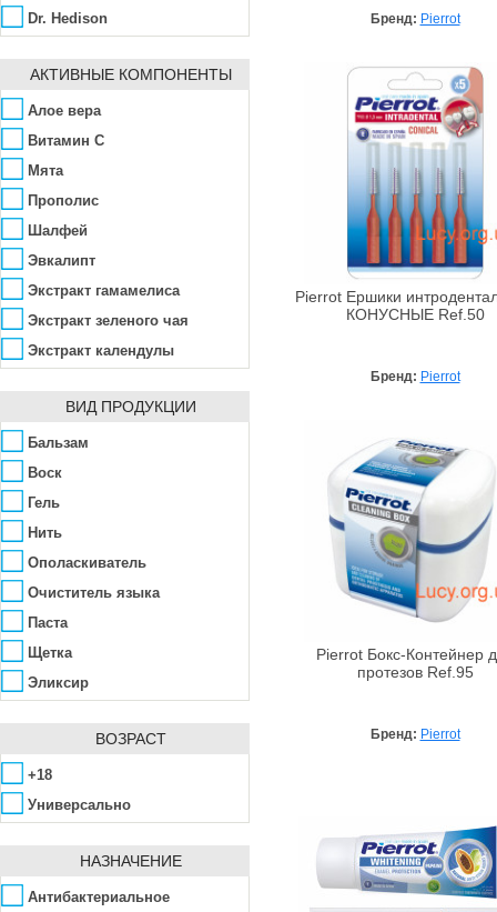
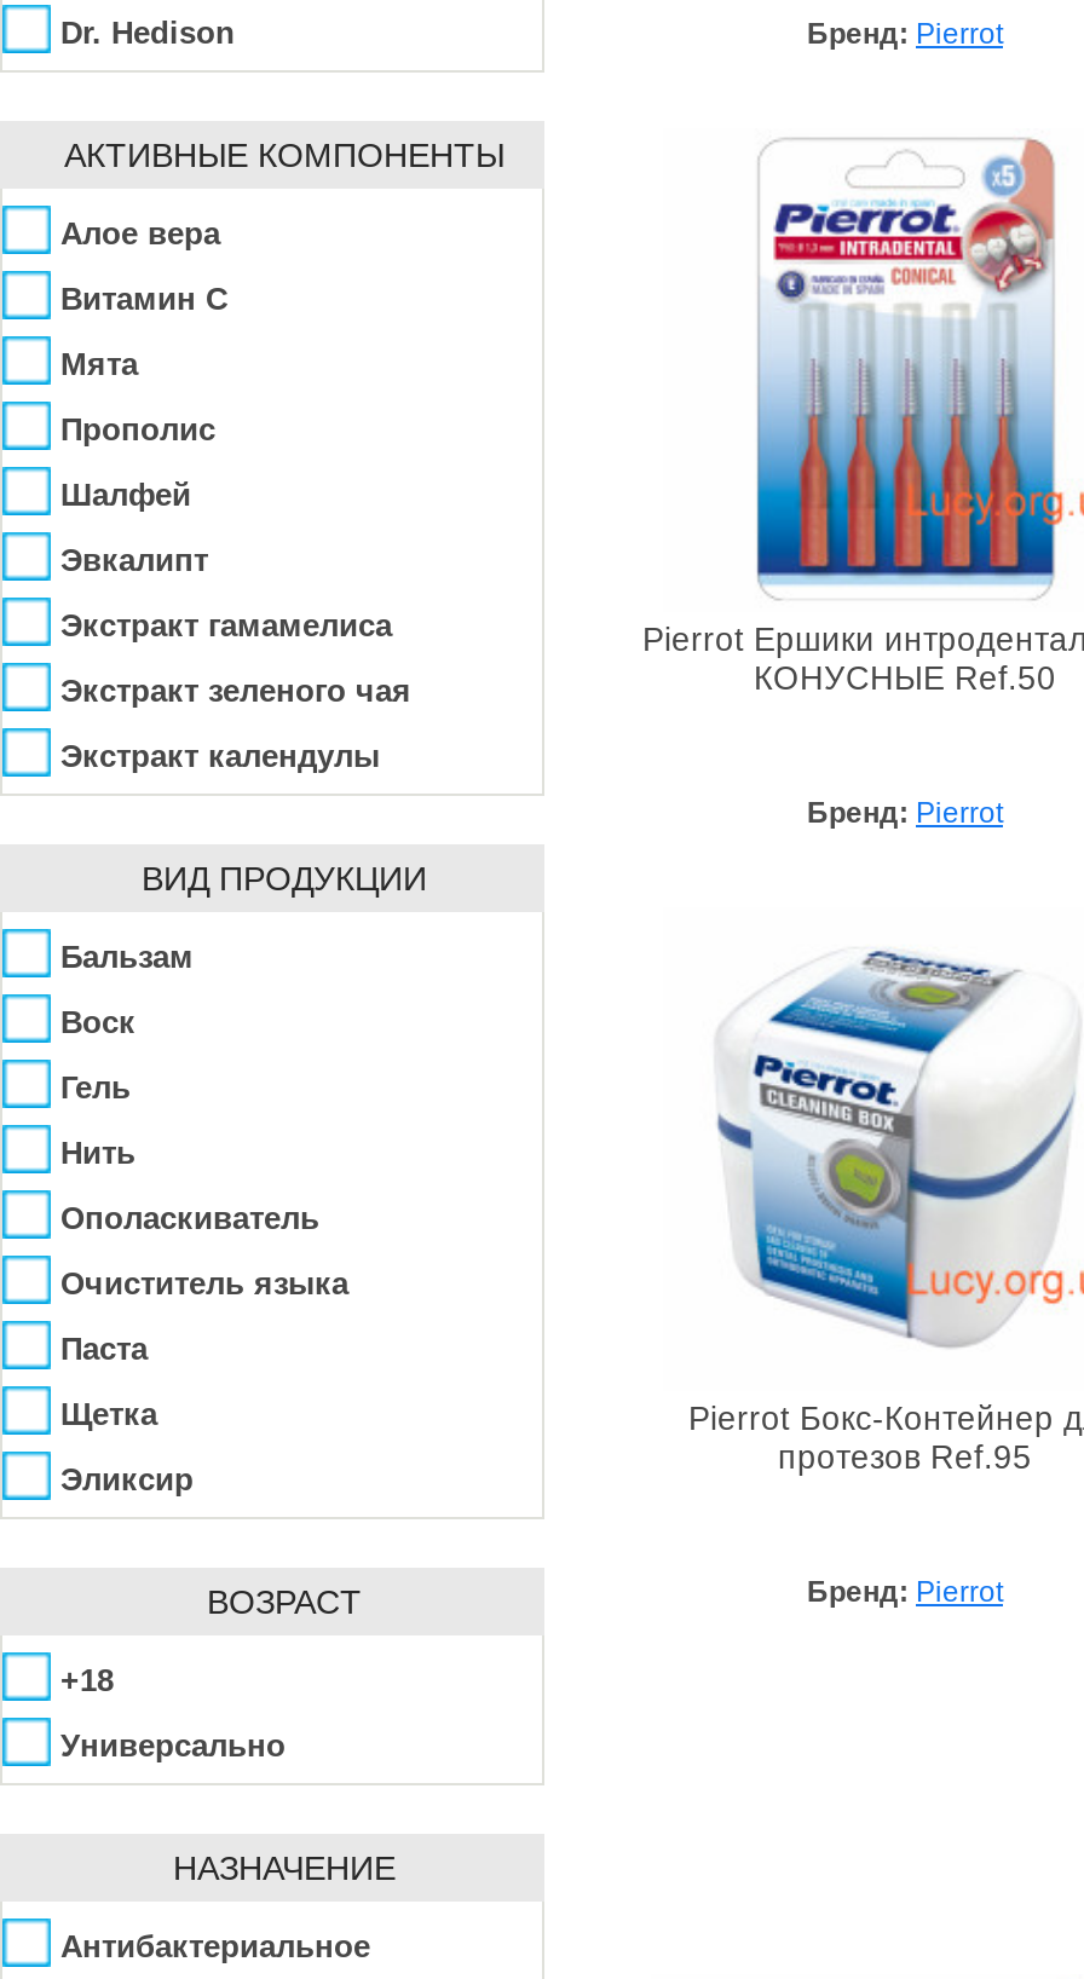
- [image]
